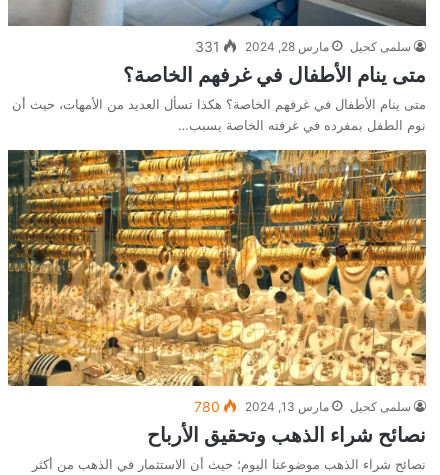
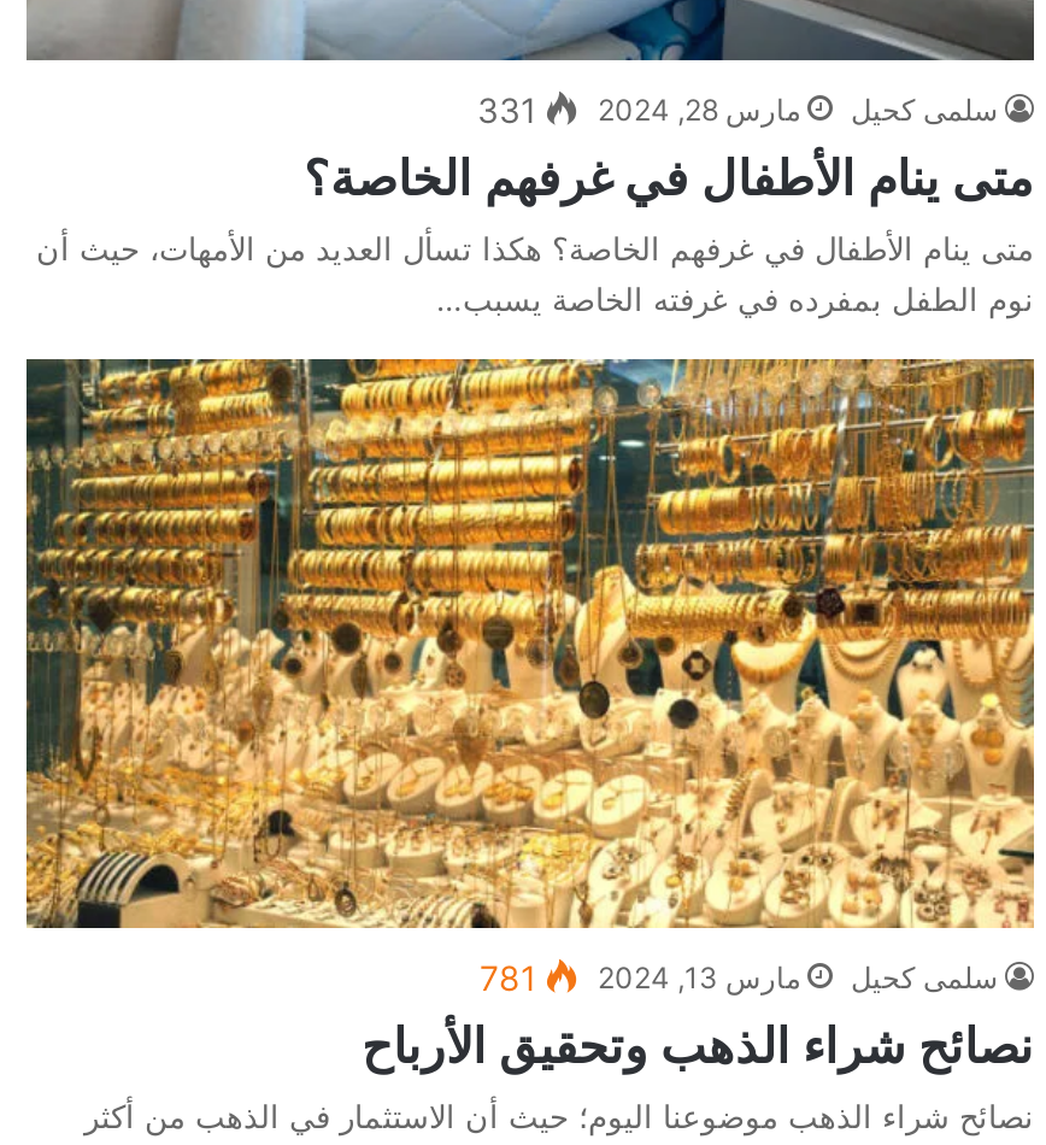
- 780
+ 781
